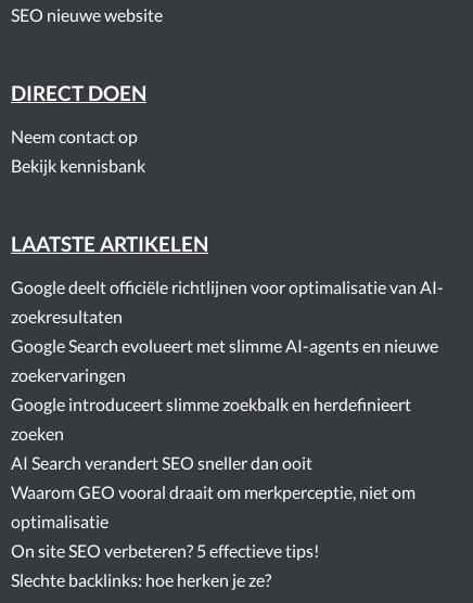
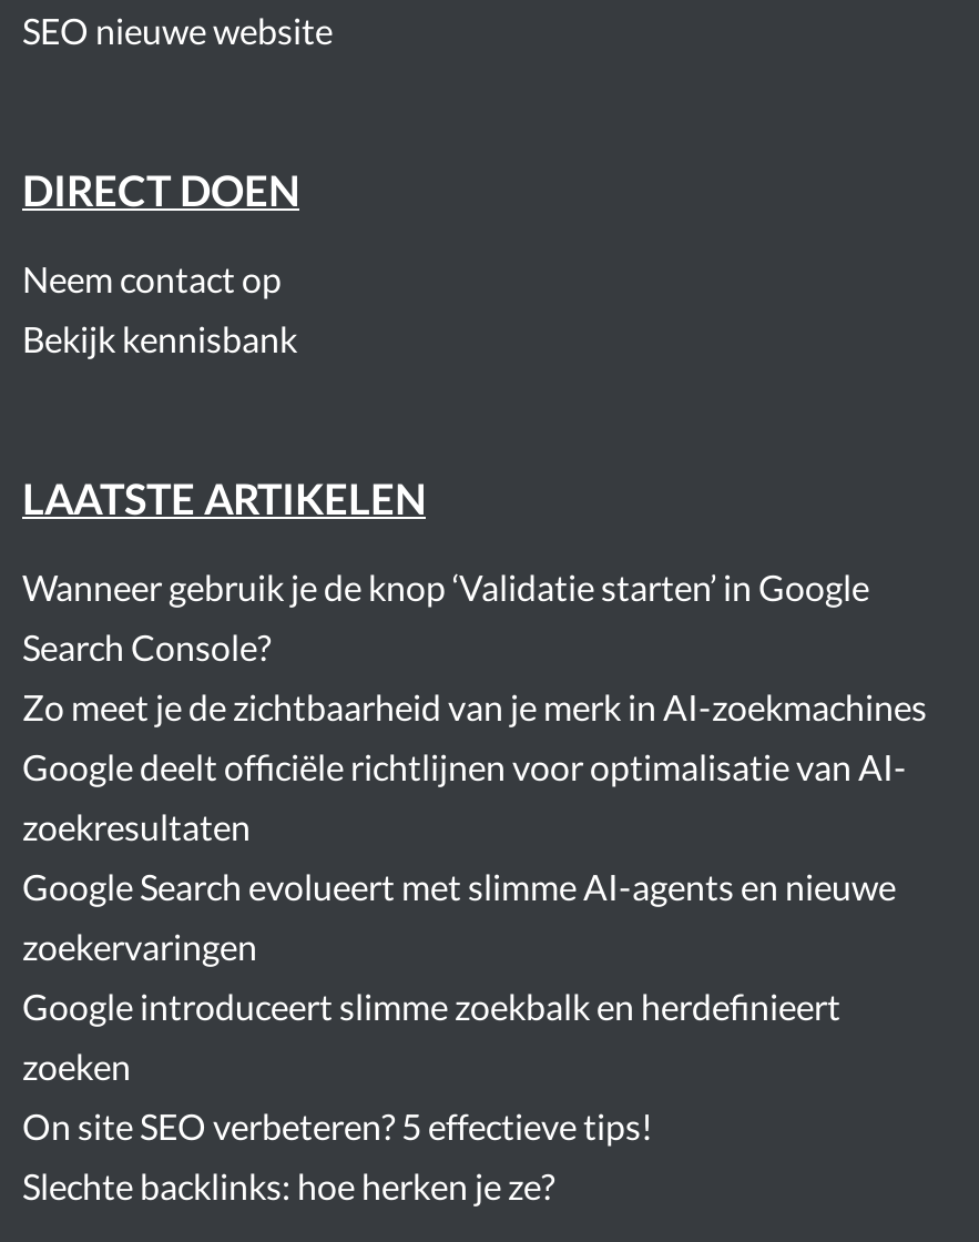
+ Wanneer gebruik je de knop ‘Validatie starten’ in Google
+ Search Console?
+ Zo meet je de zichtbaarheid van je merk in AI-zoekmachines

moved down: Google deelt officiële richtlijnen voor optimalisatie van AI- | zoekresultaten | Google Search evolueert met slimme AI-agents en nieuwe | zoekervaringen | Google introduceert slimme zoekbalk en herdefinieert | zoeken

- AI Search verandert SEO sneller dan ooit
- Waarom GEO vooral draait om merkperceptie, niet om
- optimalisatie
